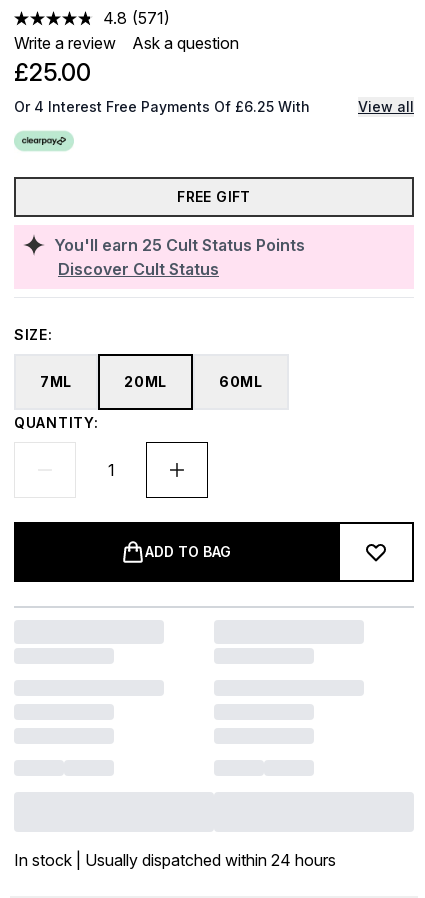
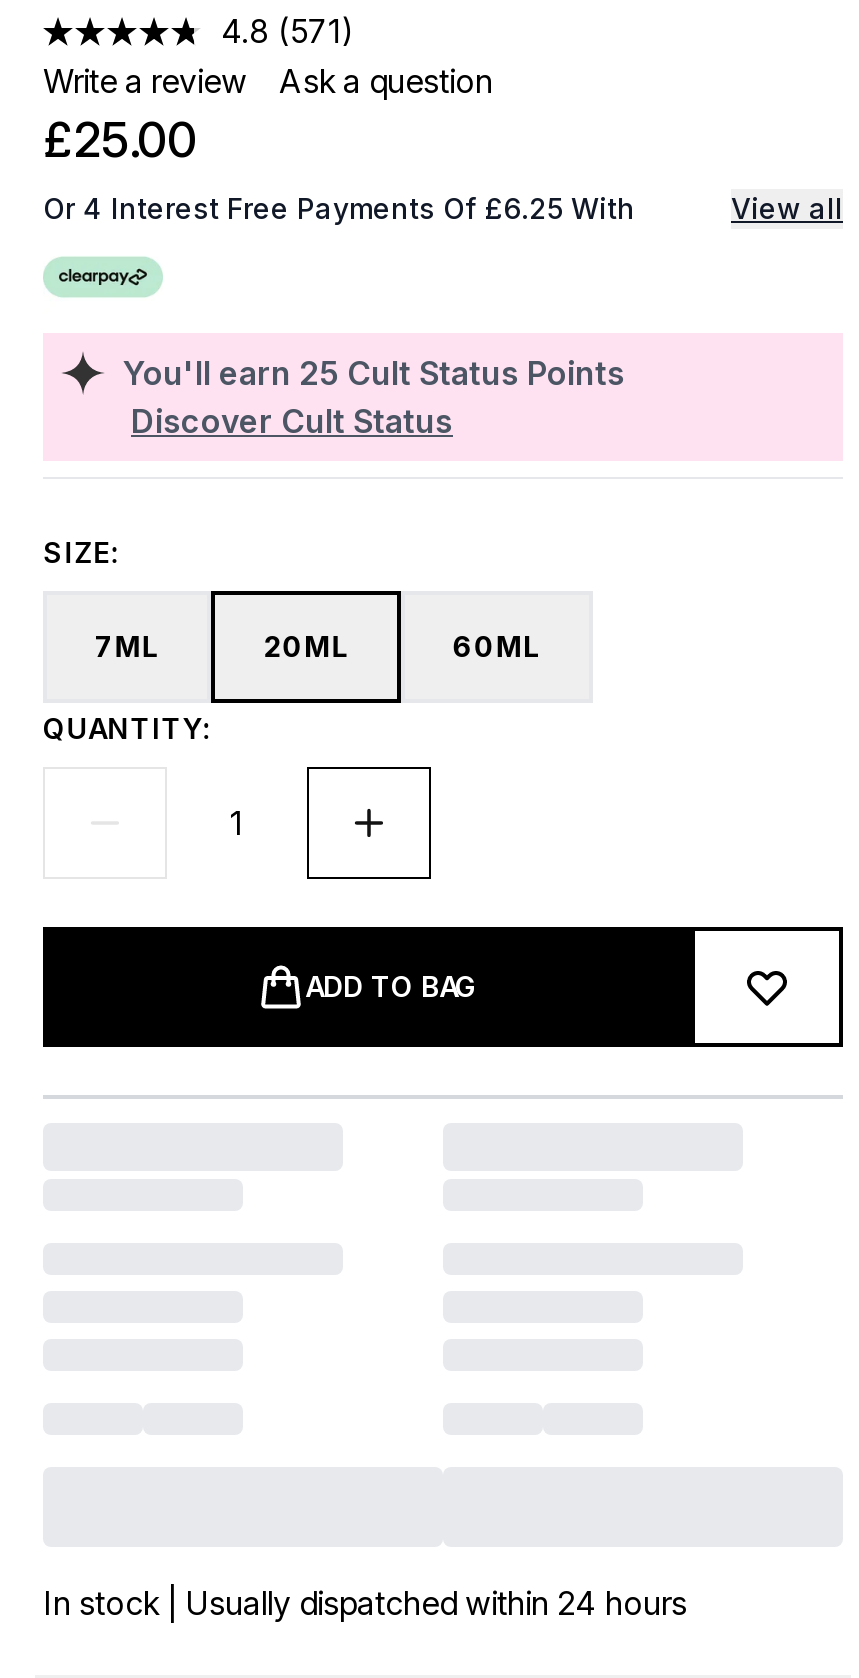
- FREE GIFT
